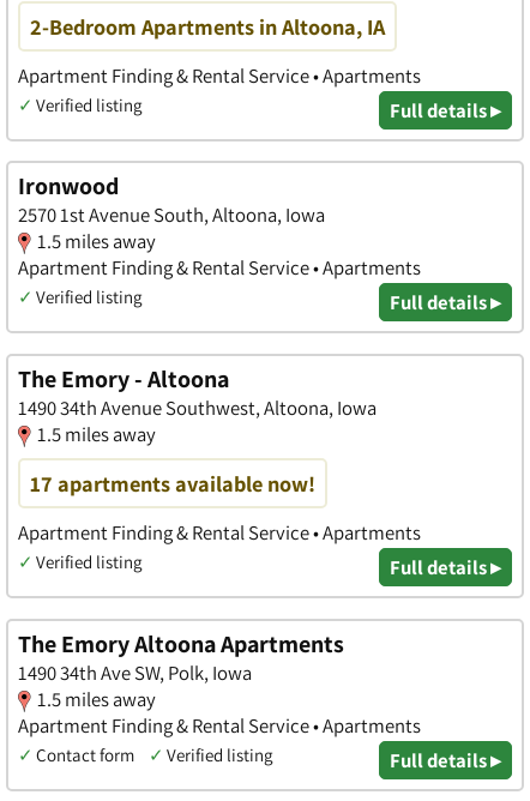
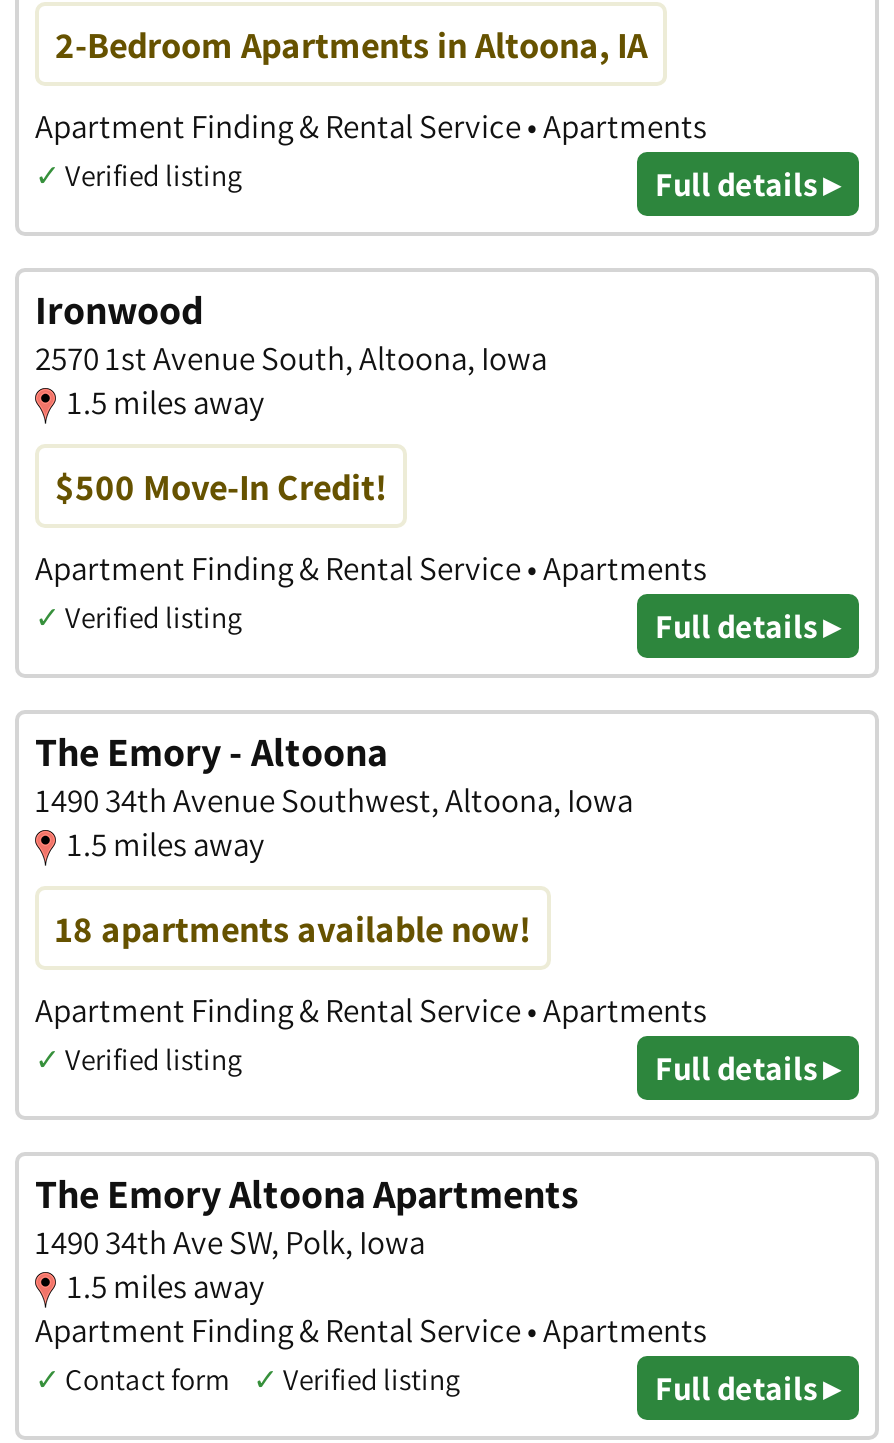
+ $500 Move-In Credit!

- 17 apartments available now!
+ 18 apartments available now!
